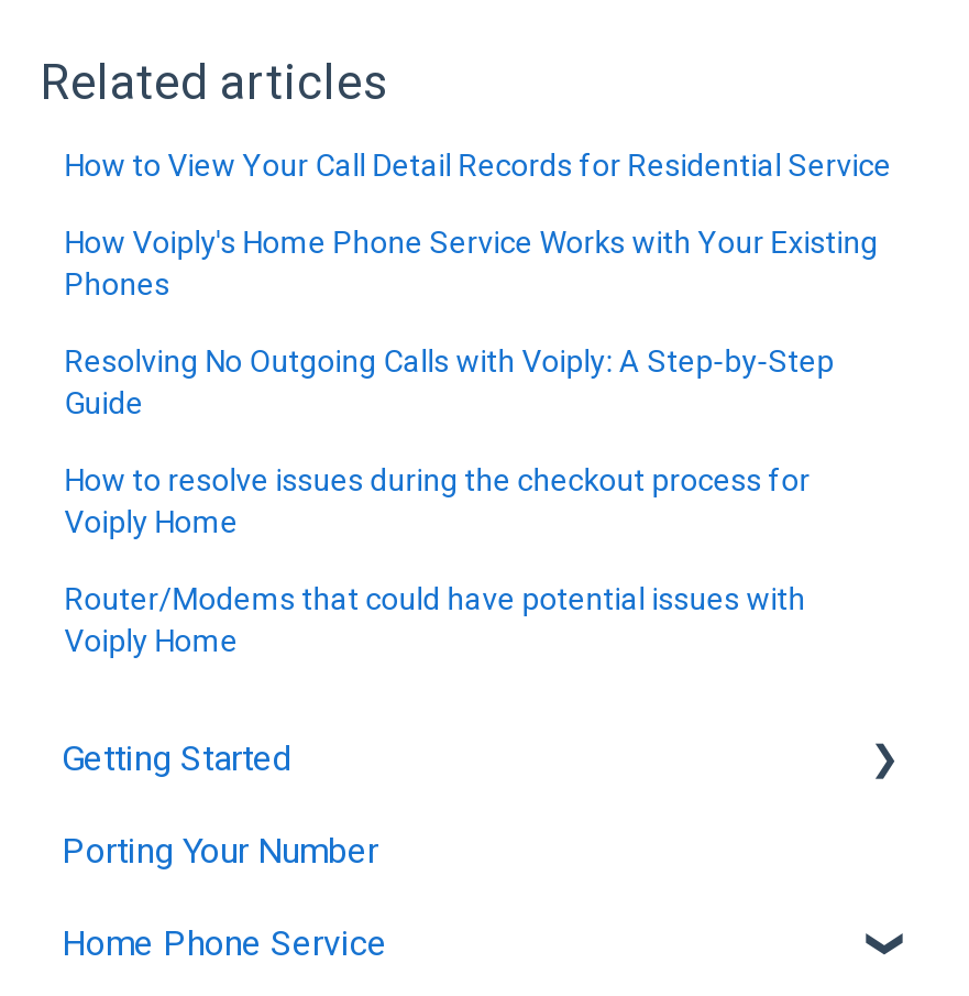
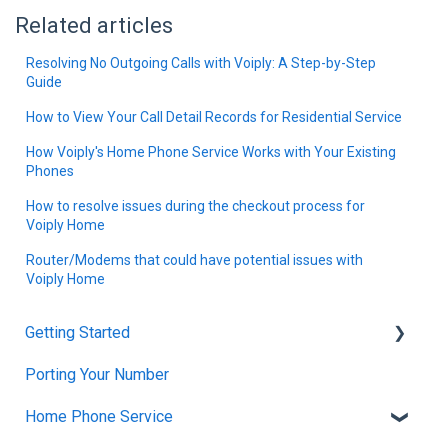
moved down: How to View Your Call Detail Records for Residential Service | How Voiply's Home Phone Service Works with Your Existing | Phones

moved up: Resolving No Outgoing Calls with Voiply: A Step-by-Step | Guide
